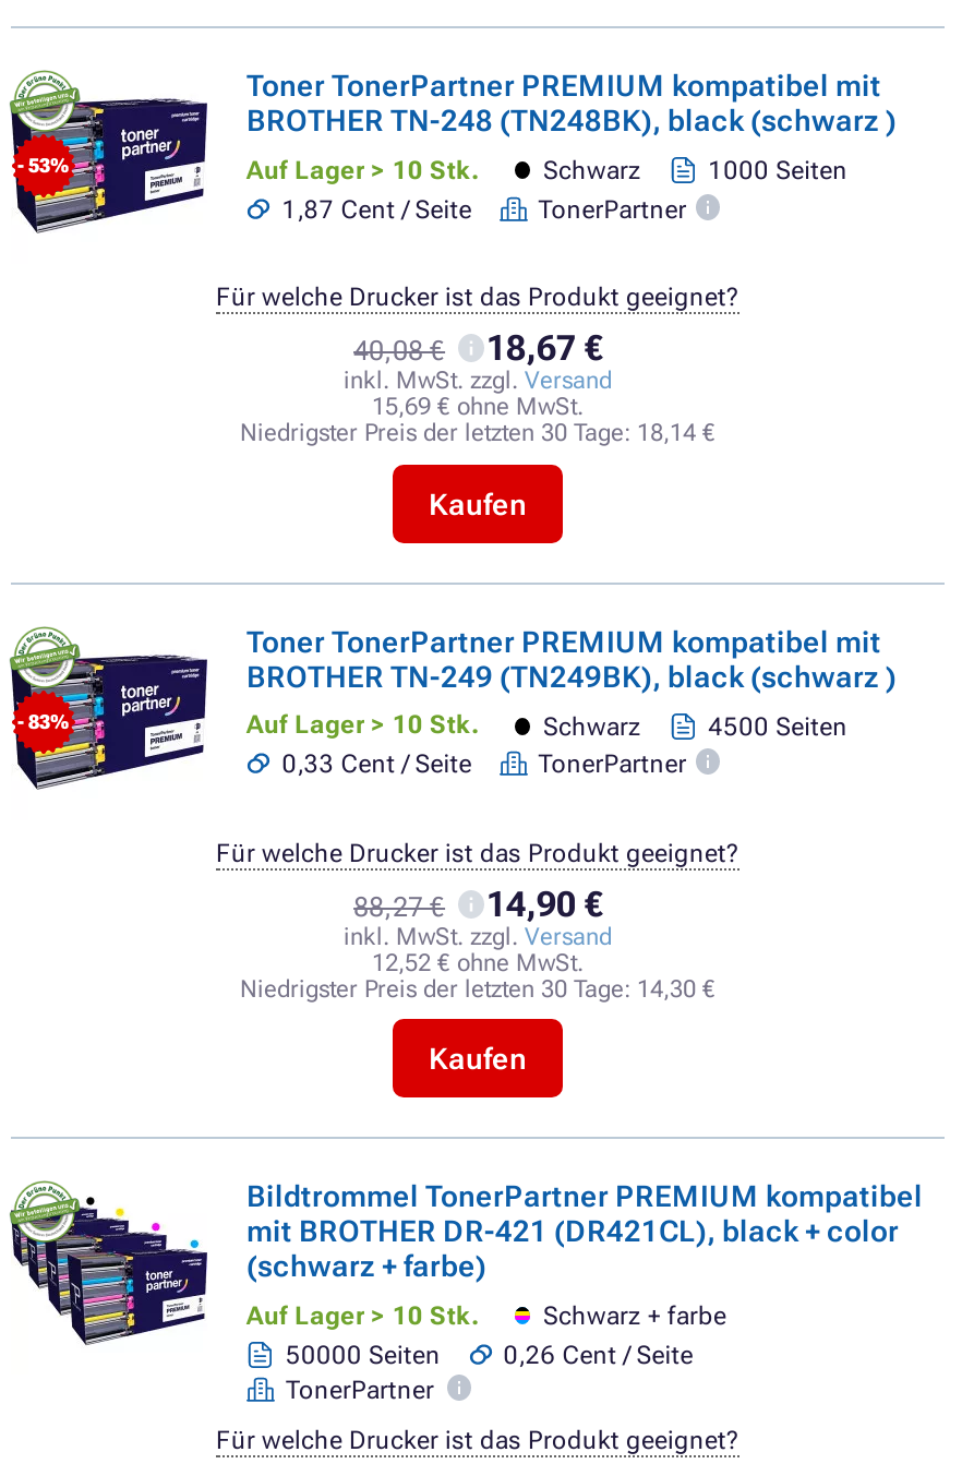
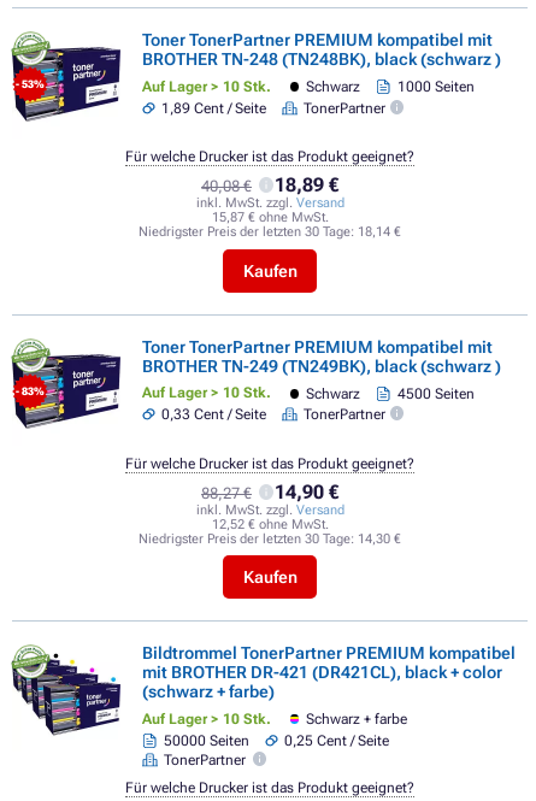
- 1,87 Cent / Seite
+ 1,89 Cent / Seite

- 40,08 € 18,67 €
+ 40,08 € 18,89 €

- 15,69 € ohne MwSt.
+ 15,87 € ohne MwSt.

- 0,26 Cent / Seite
+ 0,25 Cent / Seite
